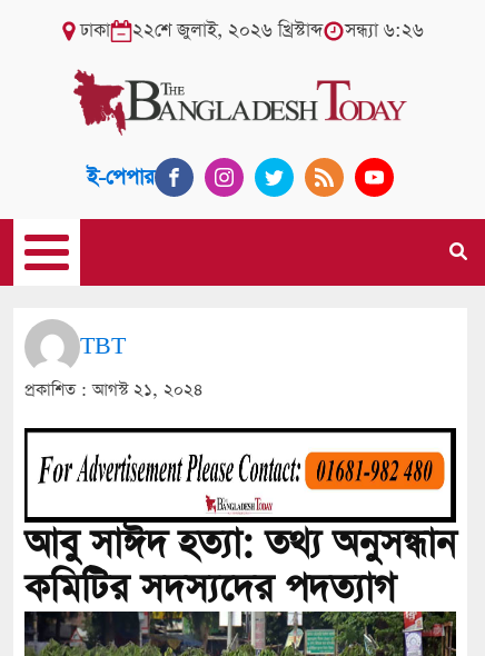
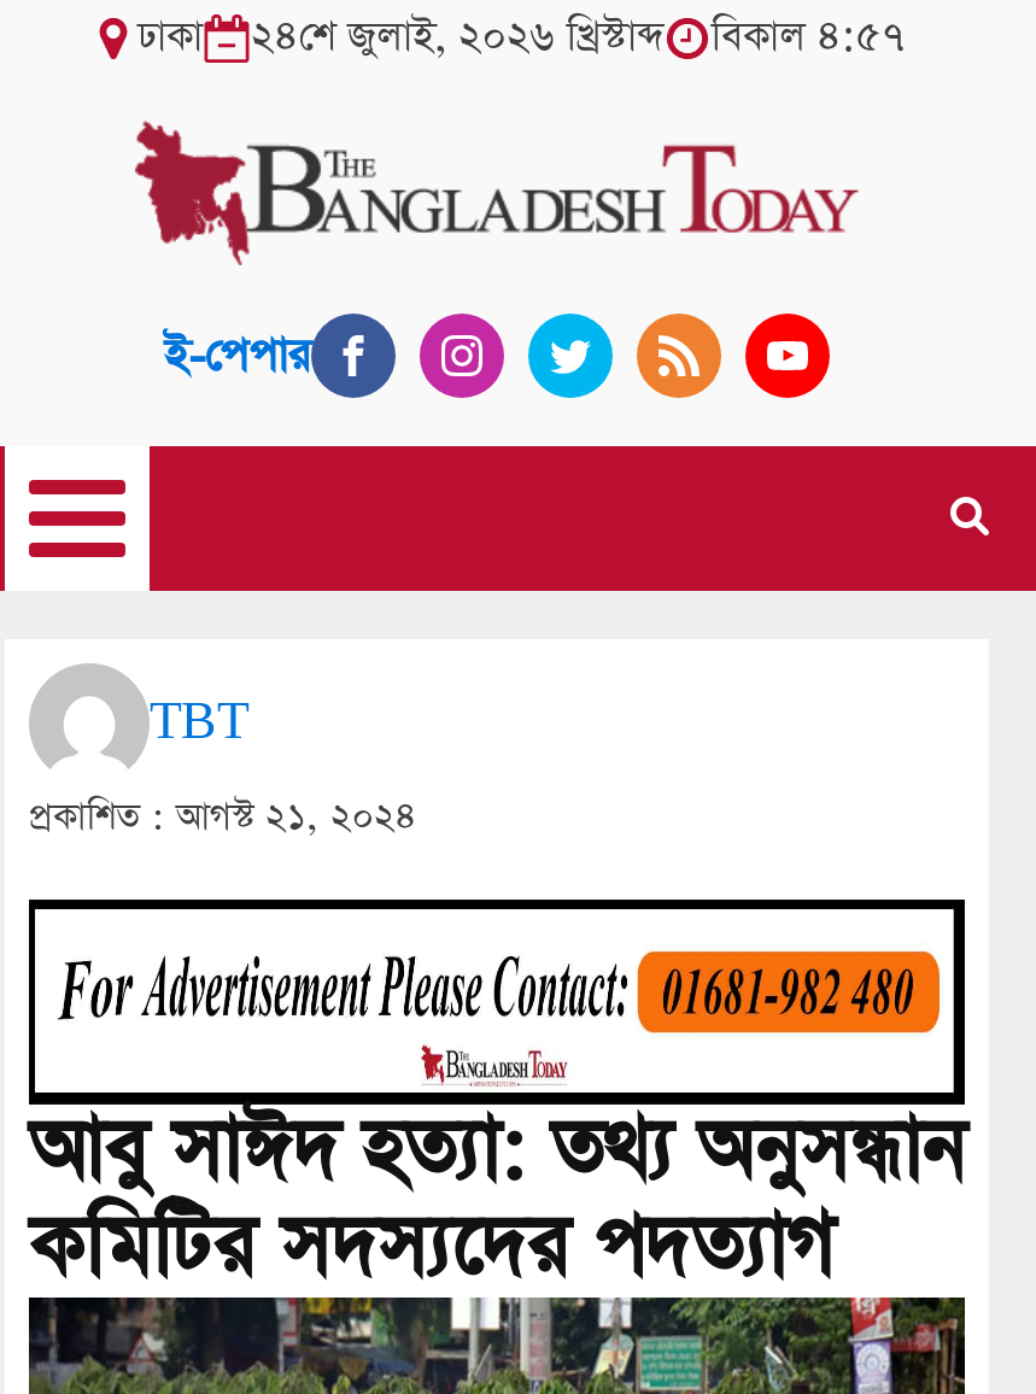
- ২২শে জুলাই, ২০২৬ খ্রিস্টাব্দ
- সন্ধ্যা ৬:২৬
+ ২৪শে জুলাই, ২০২৬ খ্রিস্টাব্দ
+ বিকাল ৪:৫৭
